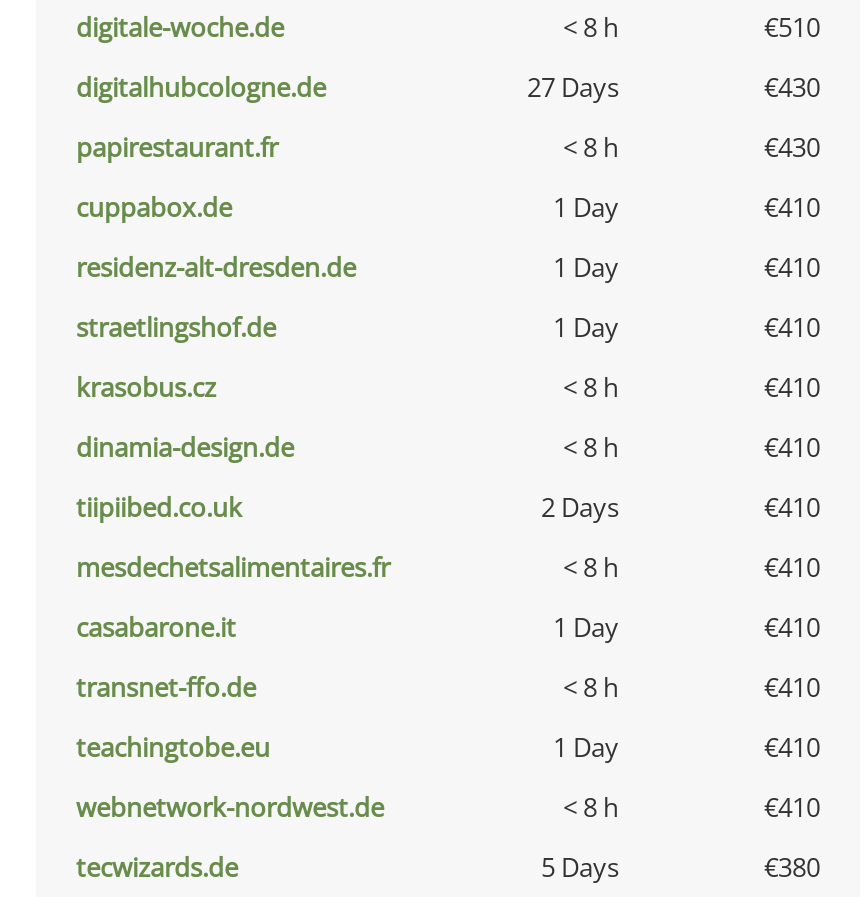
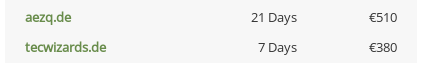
- digitale-woche.de
- < 8 h
+ aezq.de
+ 21 Days

- digitalhubcologne.de
- 27 Days
- €430
- papirestaurant.fr
- < 8 h
- €430
- cuppabox.de
- 1 Day
- €410
- residenz-alt-dresden.de
- 1 Day
- €410
- straetlingshof.de
- 1 Day
- €410
- krasobus.cz
- < 8 h
- €410
- dinamia-design.de
- < 8 h
- €410
- tiipiibed.co.uk
- 2 Days
- €410
- mesdechetsalimentaires.fr
- < 8 h
- €410
- casabarone.it
- 1 Day
- €410
- transnet-ffo.de
- < 8 h
- €410
- teachingtobe.eu
- 1 Day
- €410
- webnetwork-nordwest.de
- < 8 h
- €410

- 5 Days
+ 7 Days
